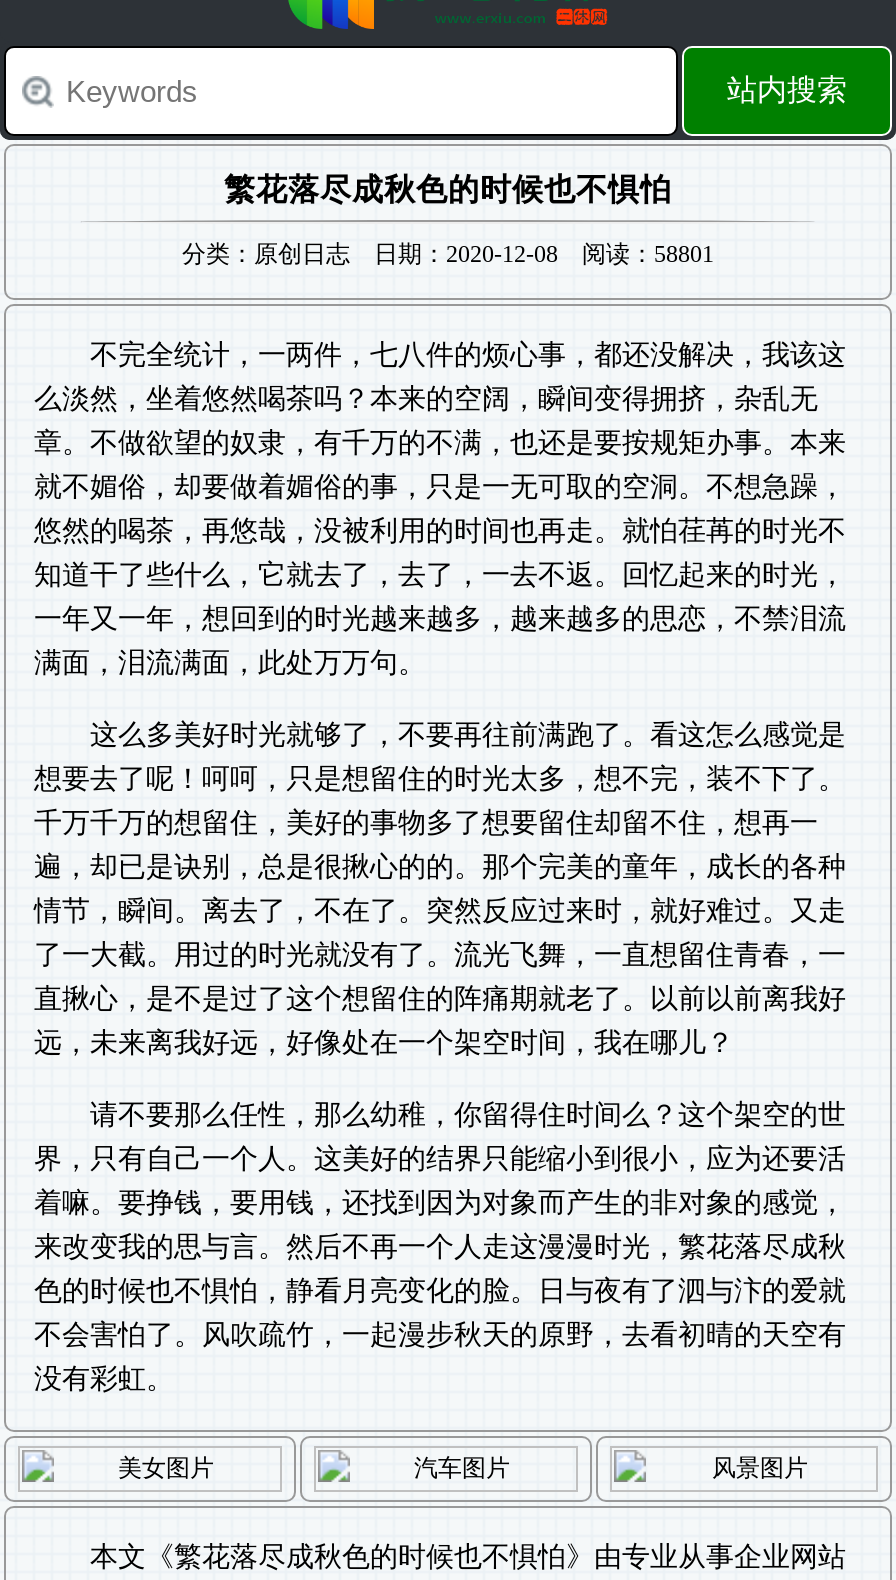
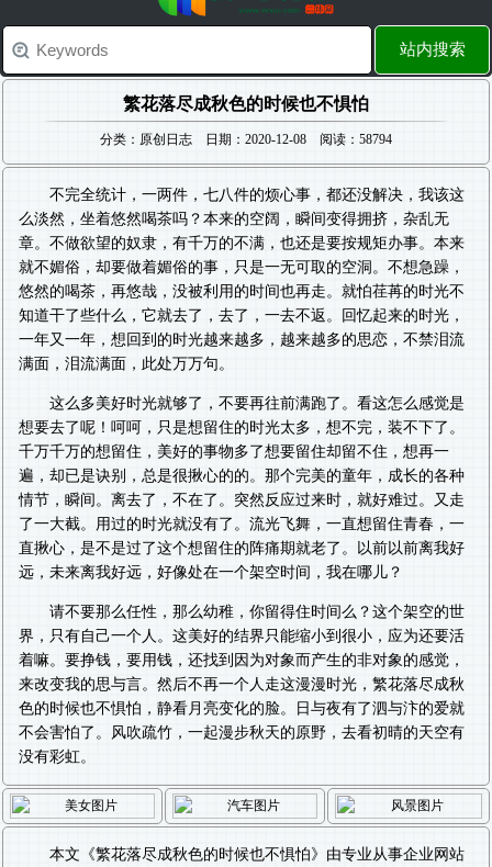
- 分类：原创日志 日期：2020-12-08 阅读：58801
+ 分类：原创日志 日期：2020-12-08 阅读：58794
